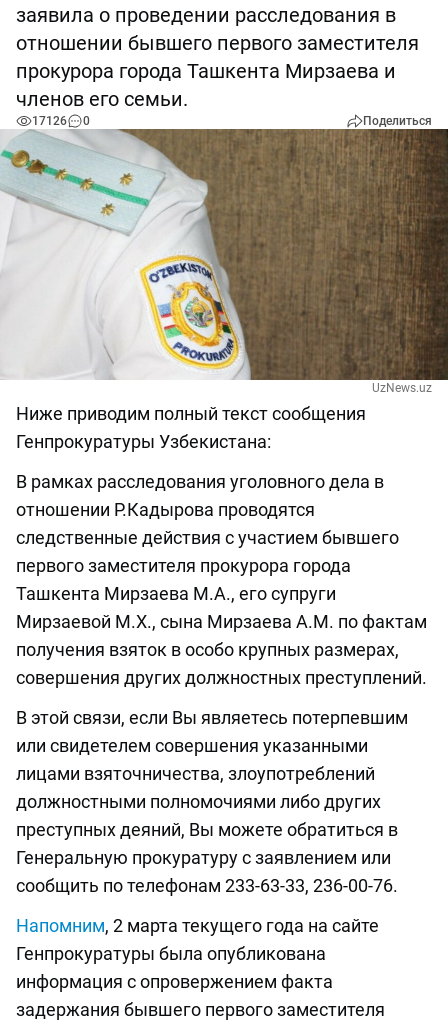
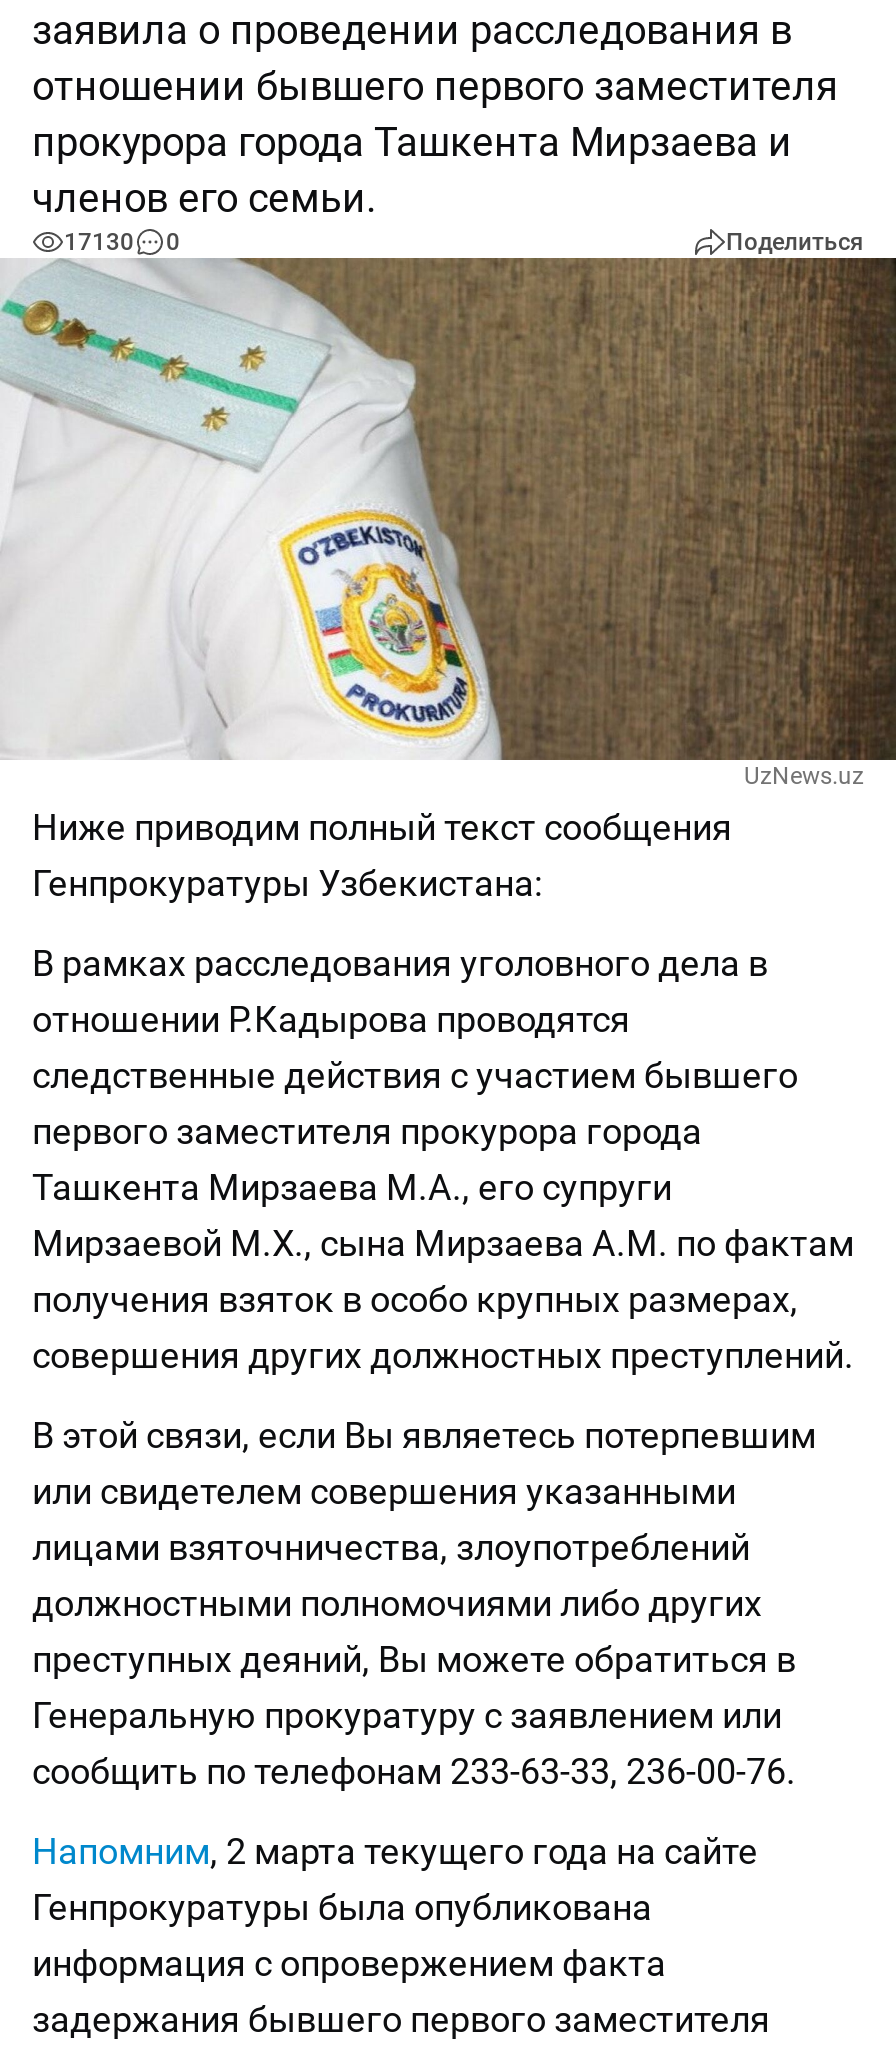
- 17126 0
+ 17130 0
